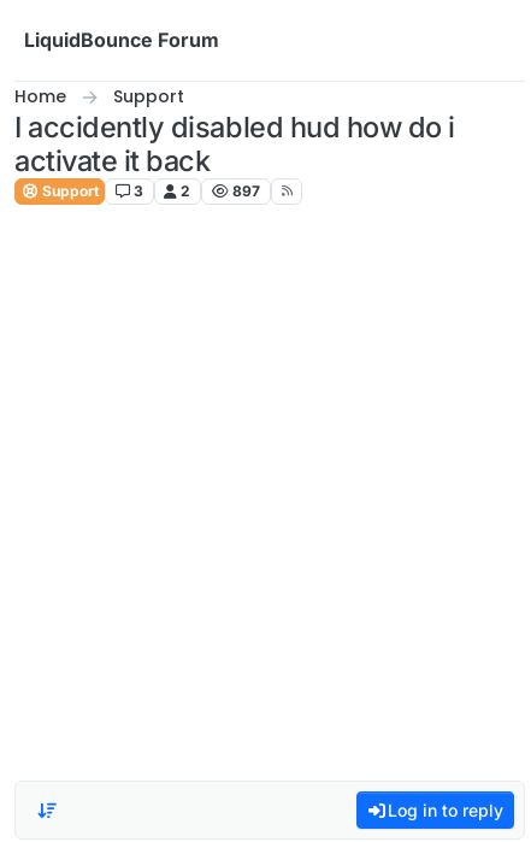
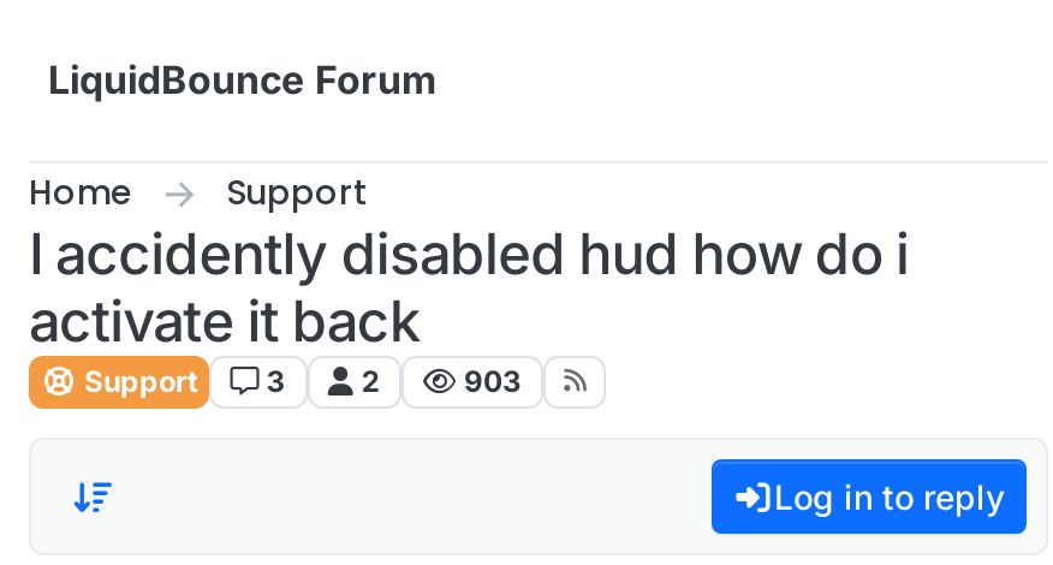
- 897
+ 903
